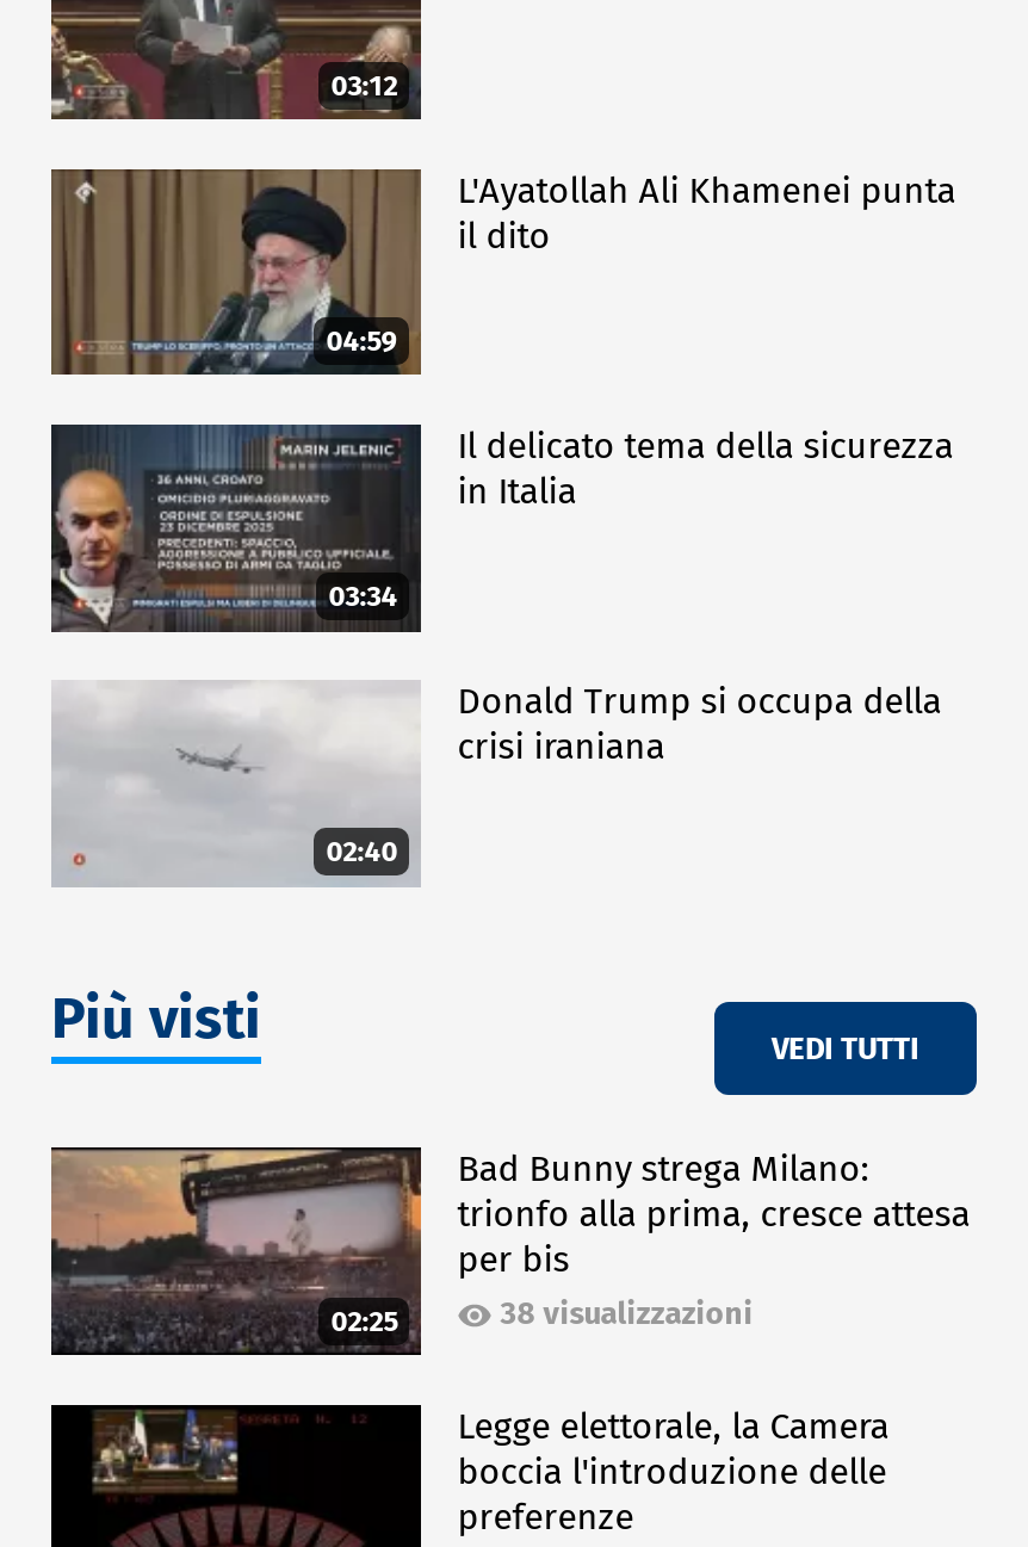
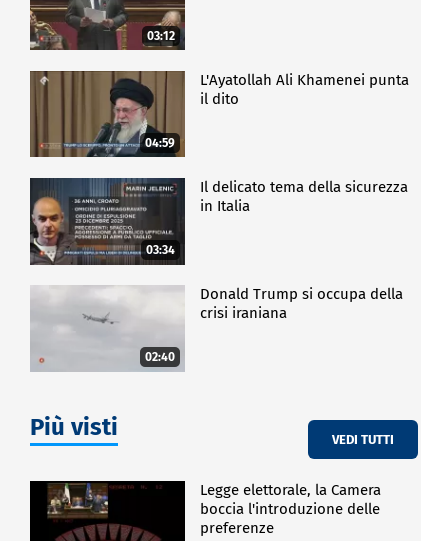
- [image]
- 02:25

- Bad Bunny strega Milano:
- trionfo alla prima, cresce attesa
- per bis
- 38 visualizzazioni
